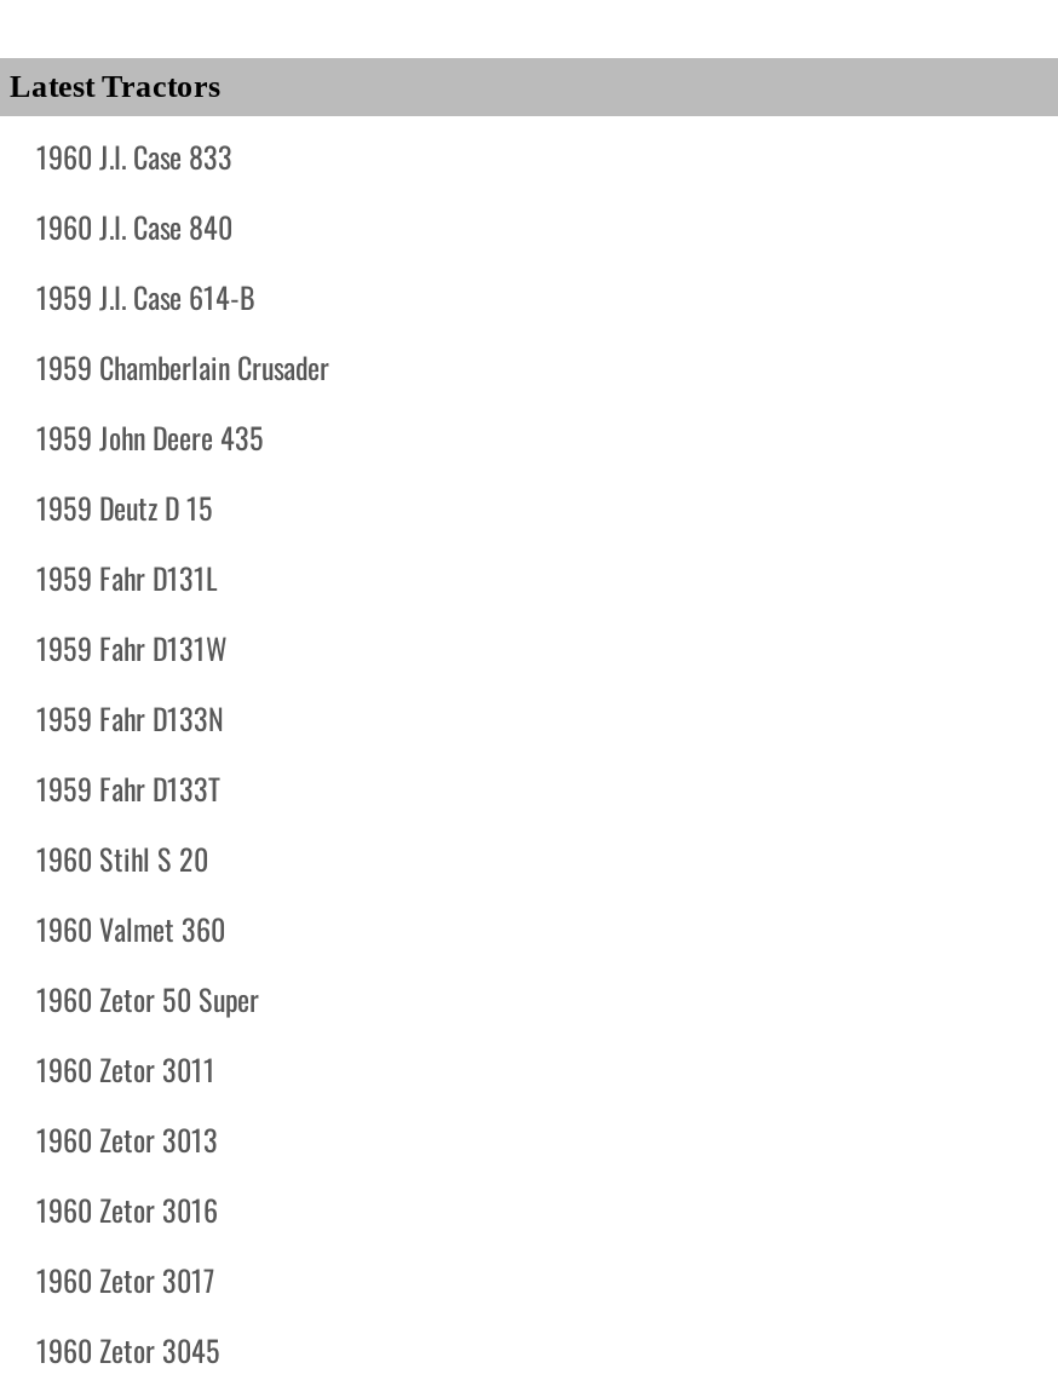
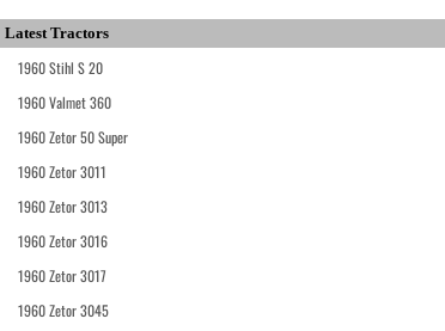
- 1960 J.I. Case 833
- 1960 J.I. Case 840
- 1959 J.I. Case 614-B
- 1959 Chamberlain Crusader
- 1959 John Deere 435
- 1959 Deutz D 15
- 1959 Fahr D131L
- 1959 Fahr D131W
- 1959 Fahr D133N
- 1959 Fahr D133T
